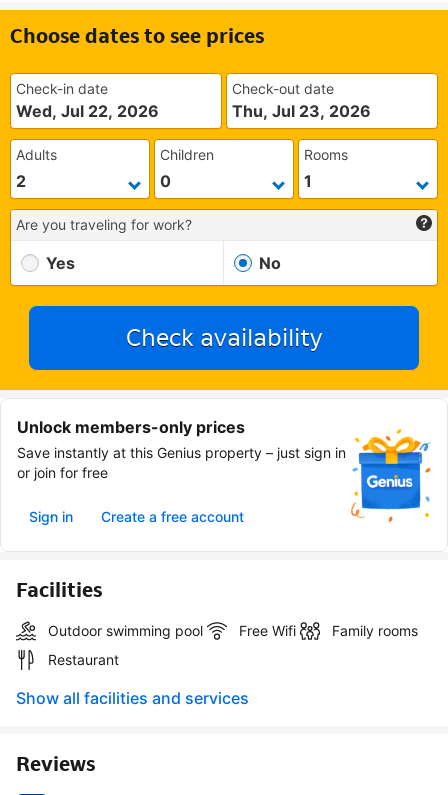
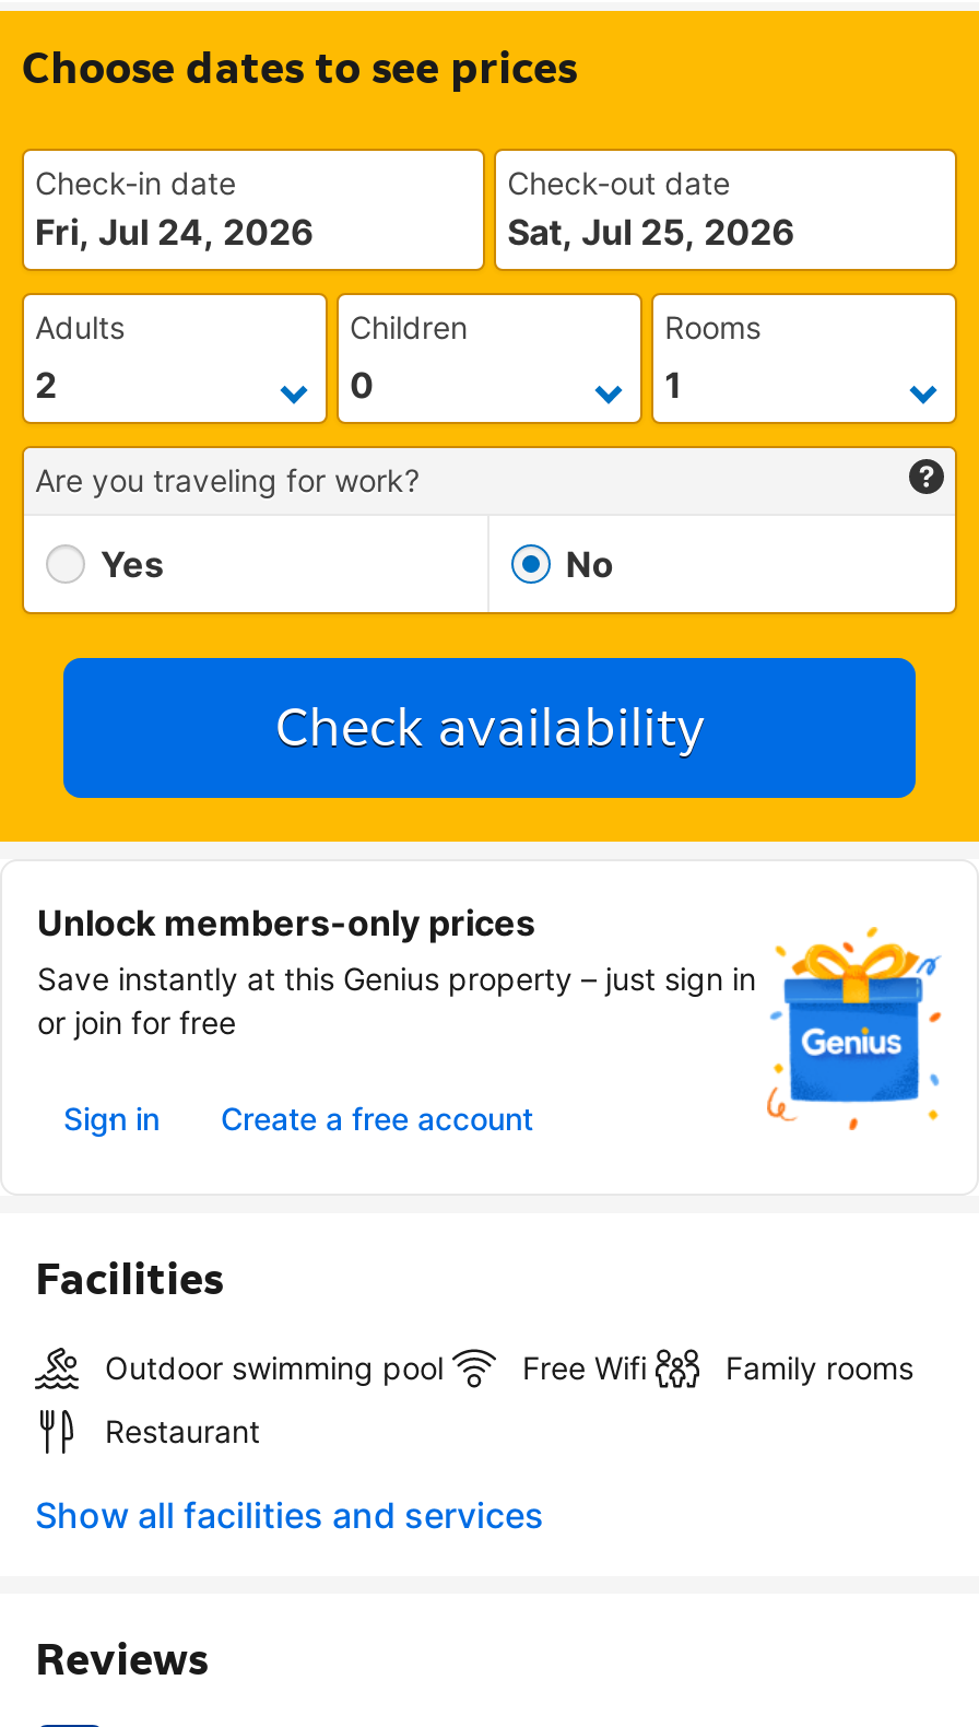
- Wed, Jul 22, 2026
+ Fri, Jul 24, 2026

- Thu, Jul 23, 2026
+ Sat, Jul 25, 2026
